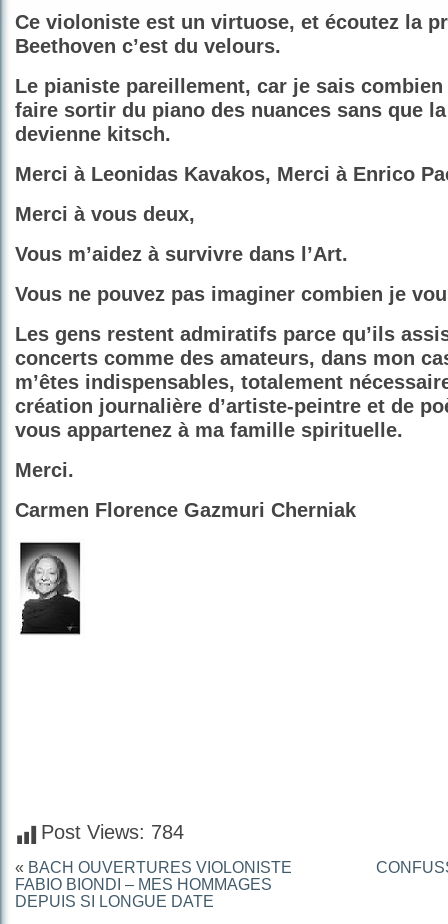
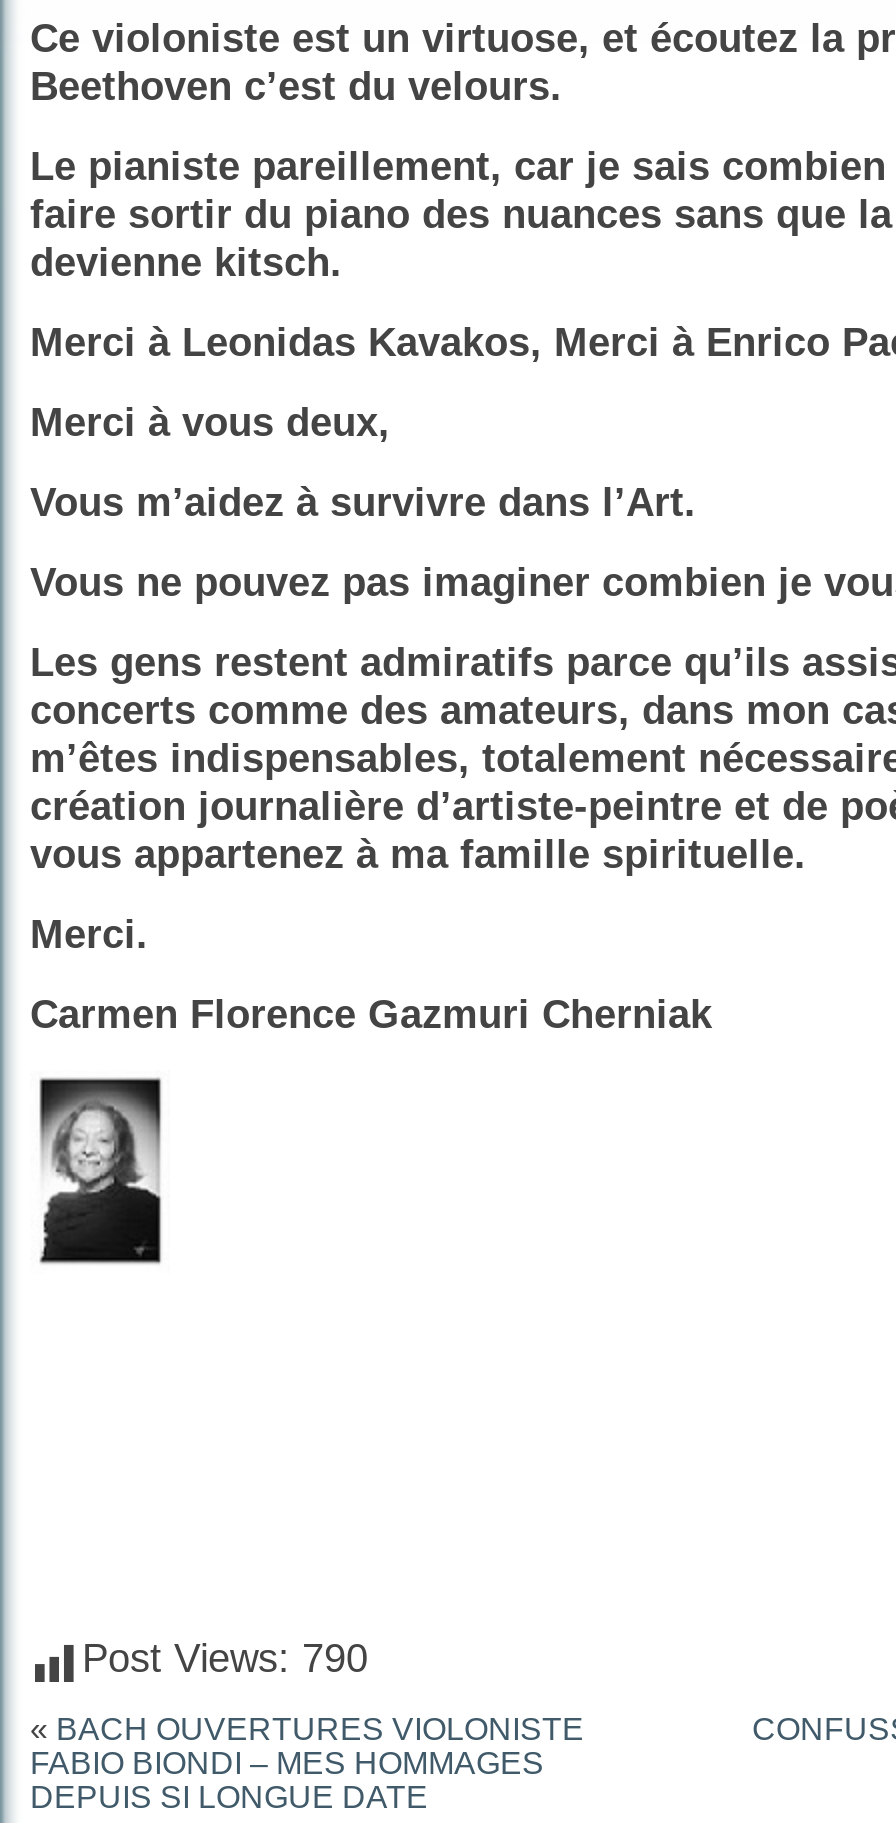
- Post Views: 784
+ Post Views: 790
